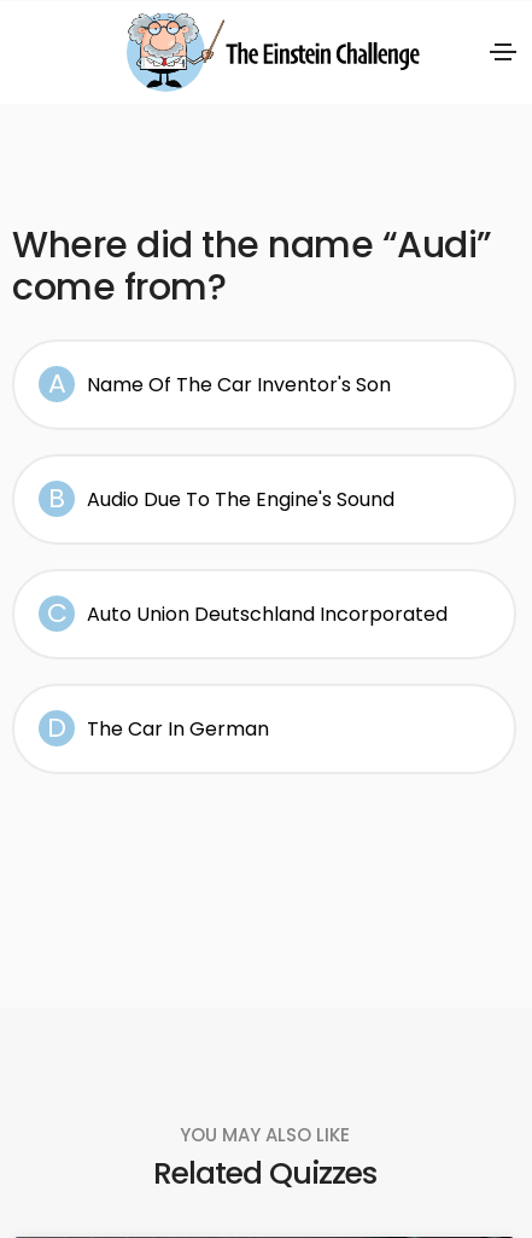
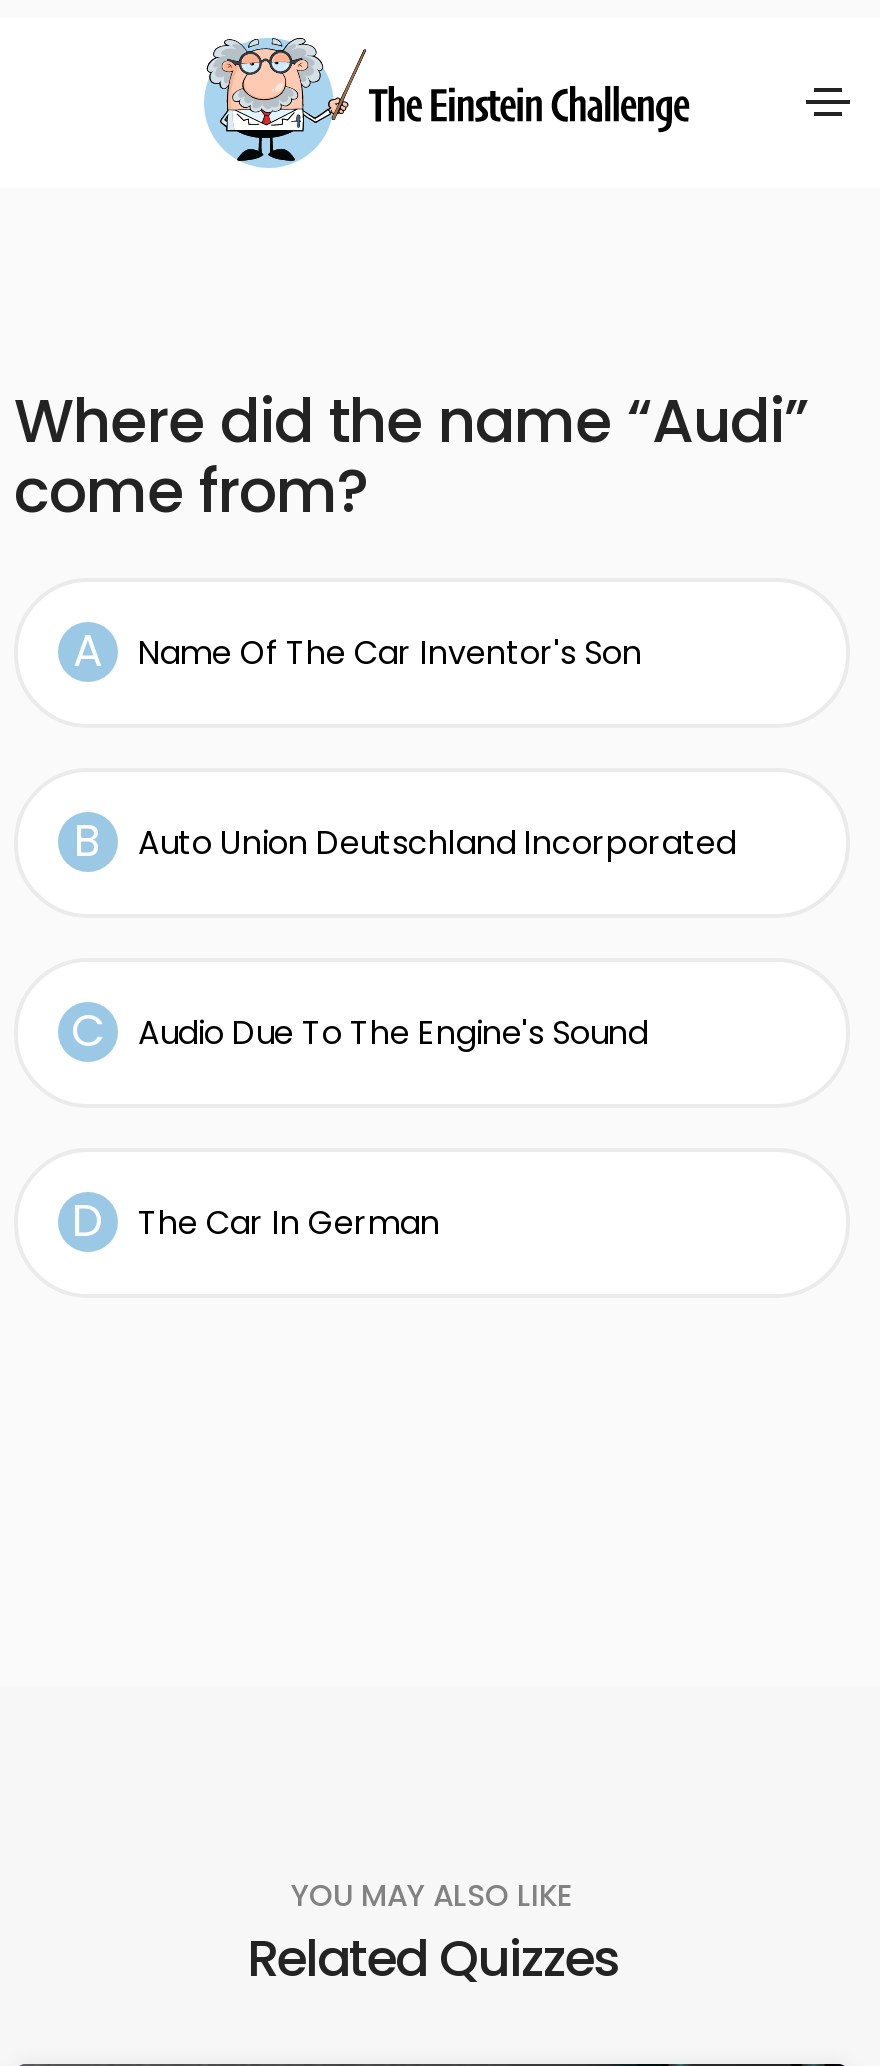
moved down: Audio Due To The Engine's Sound

moved up: Auto Union Deutschland Incorporated
